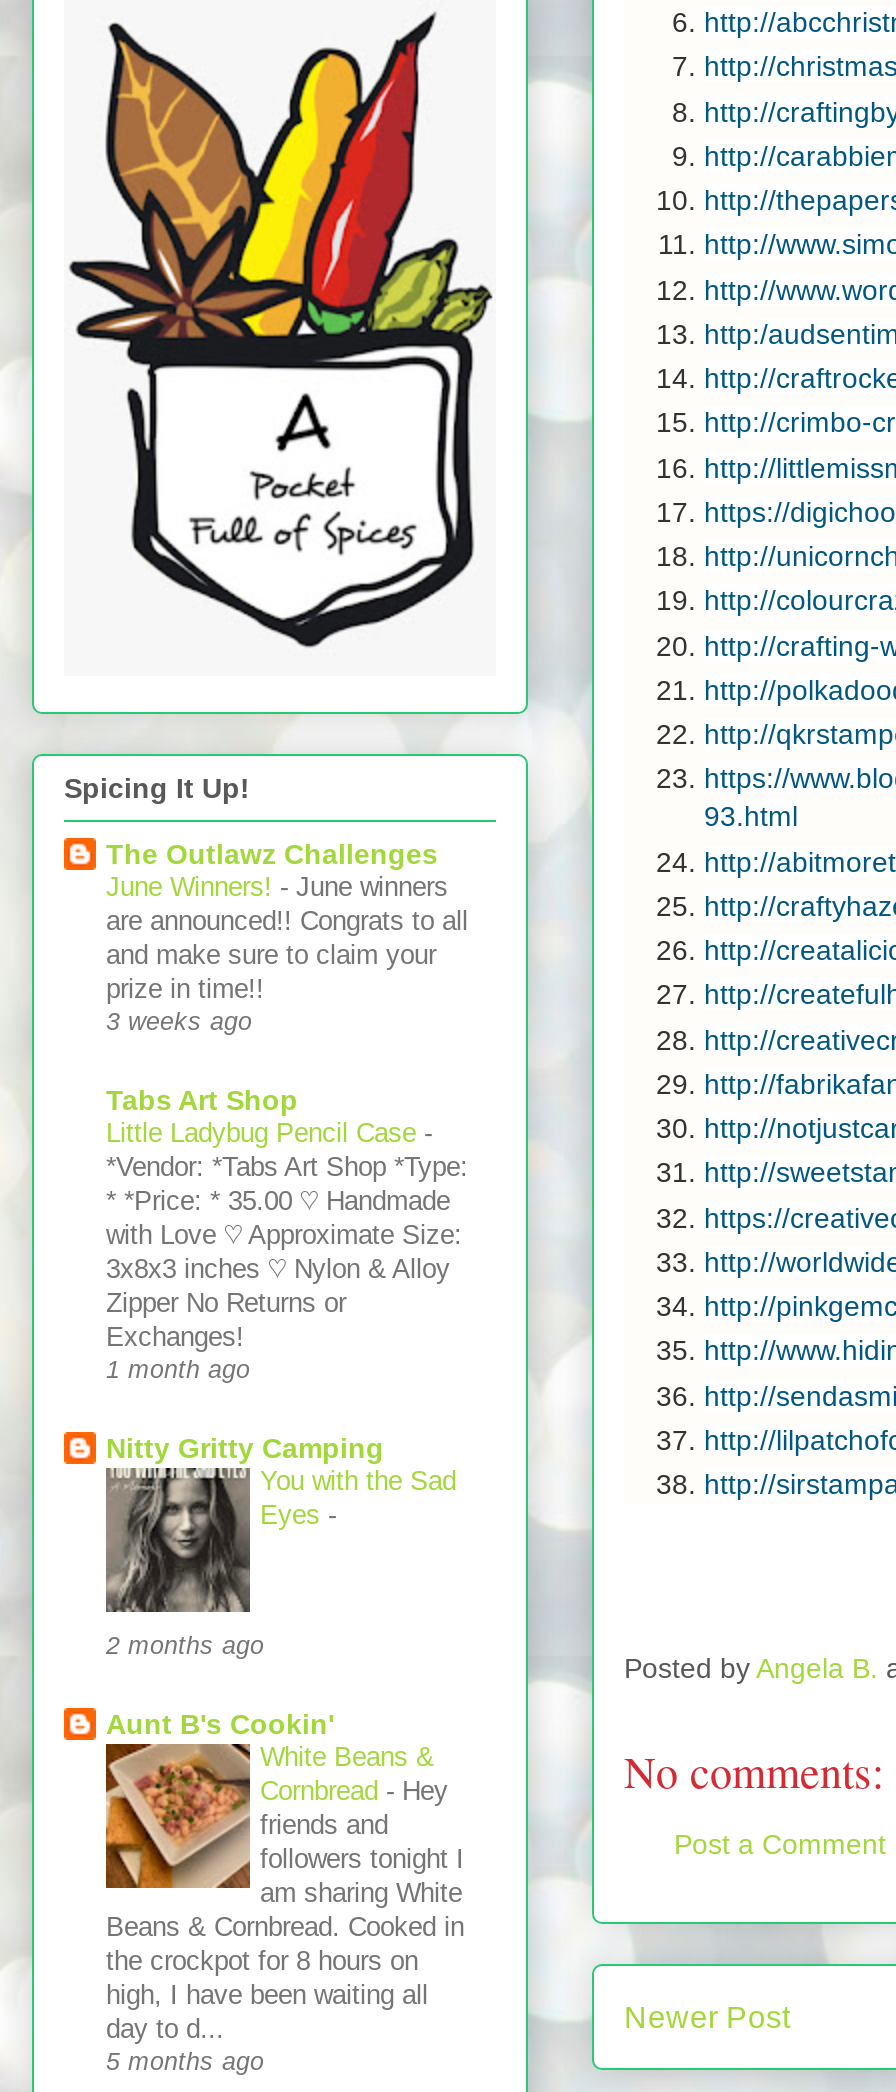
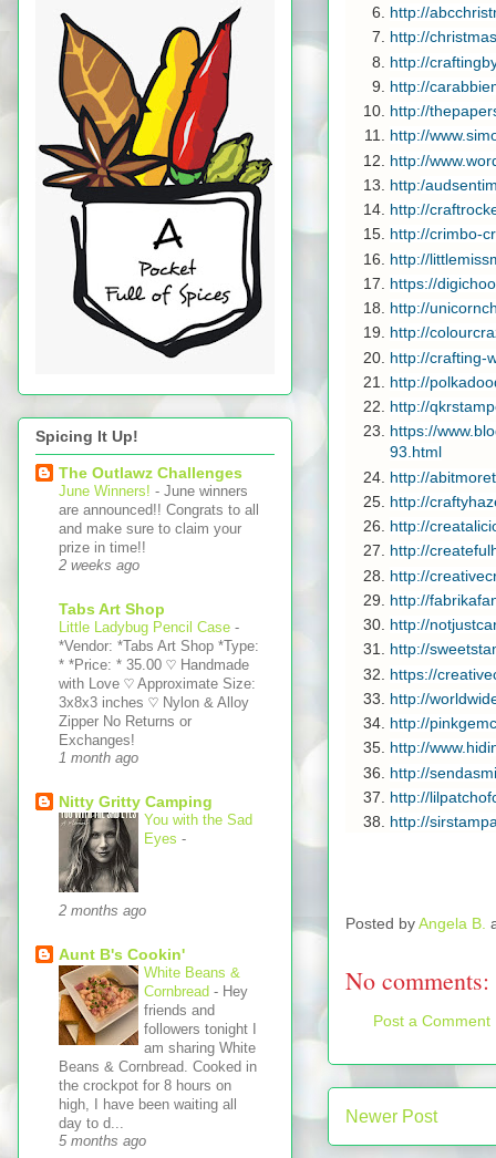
- 3 weeks ago
+ 2 weeks ago
